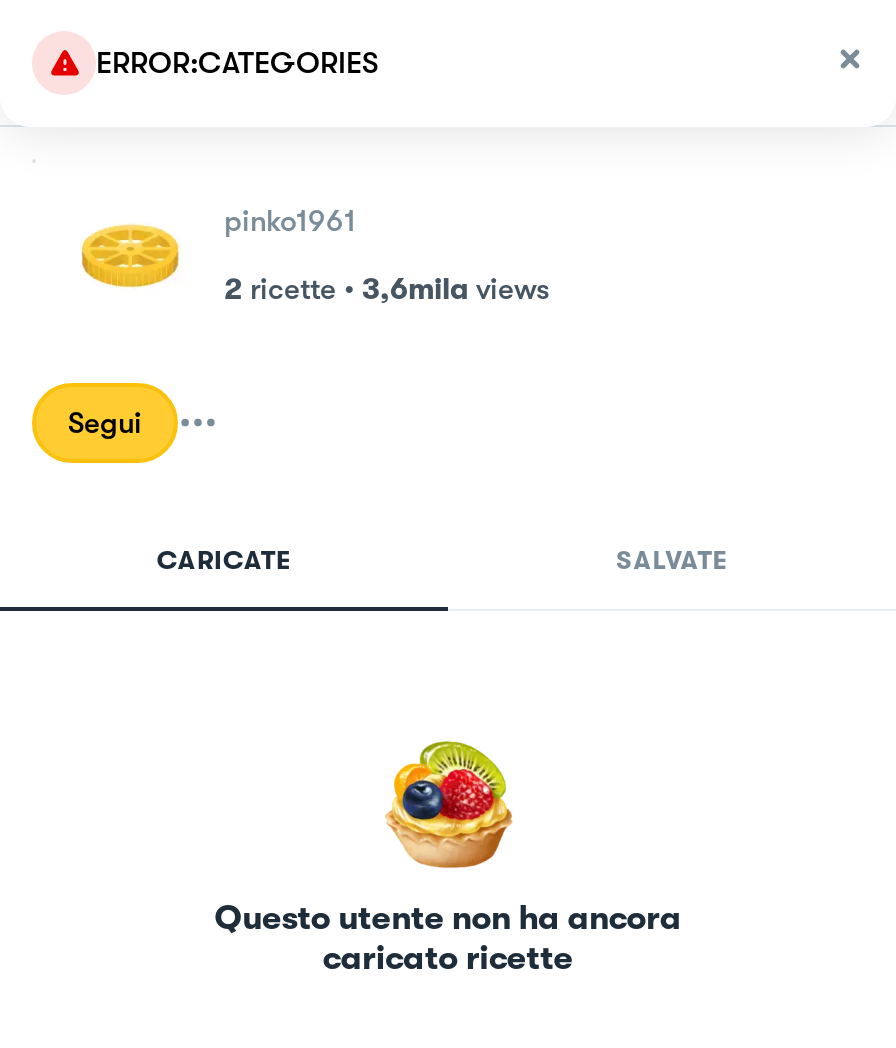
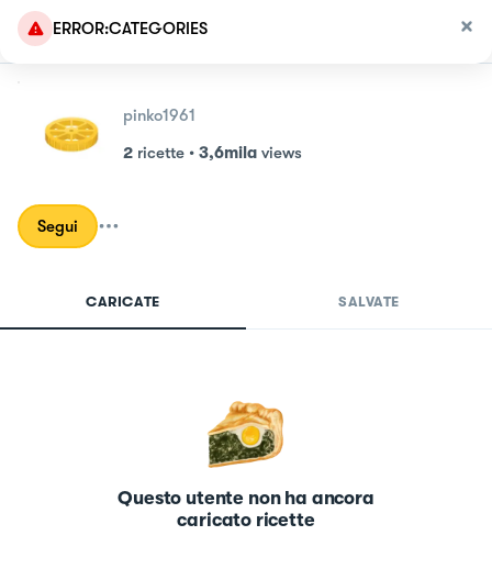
- [image]
+ [image]
